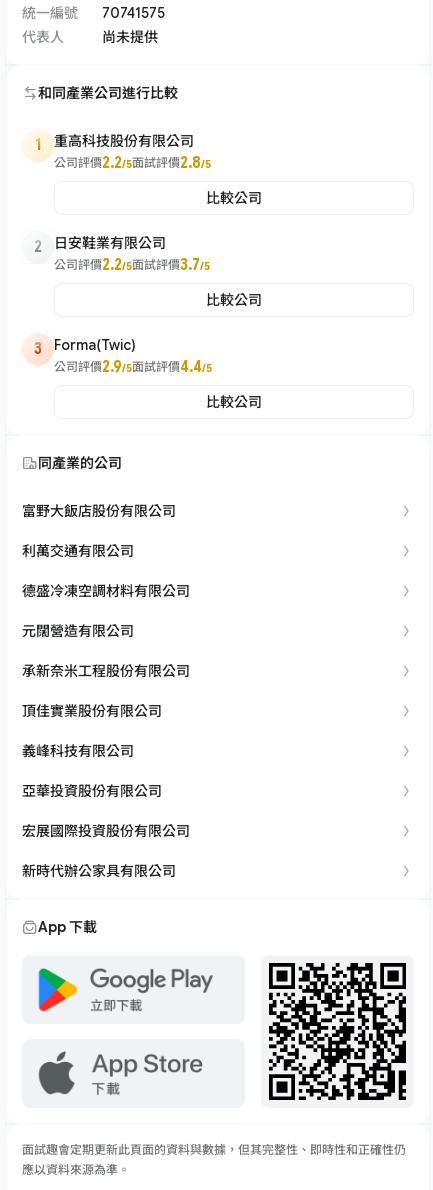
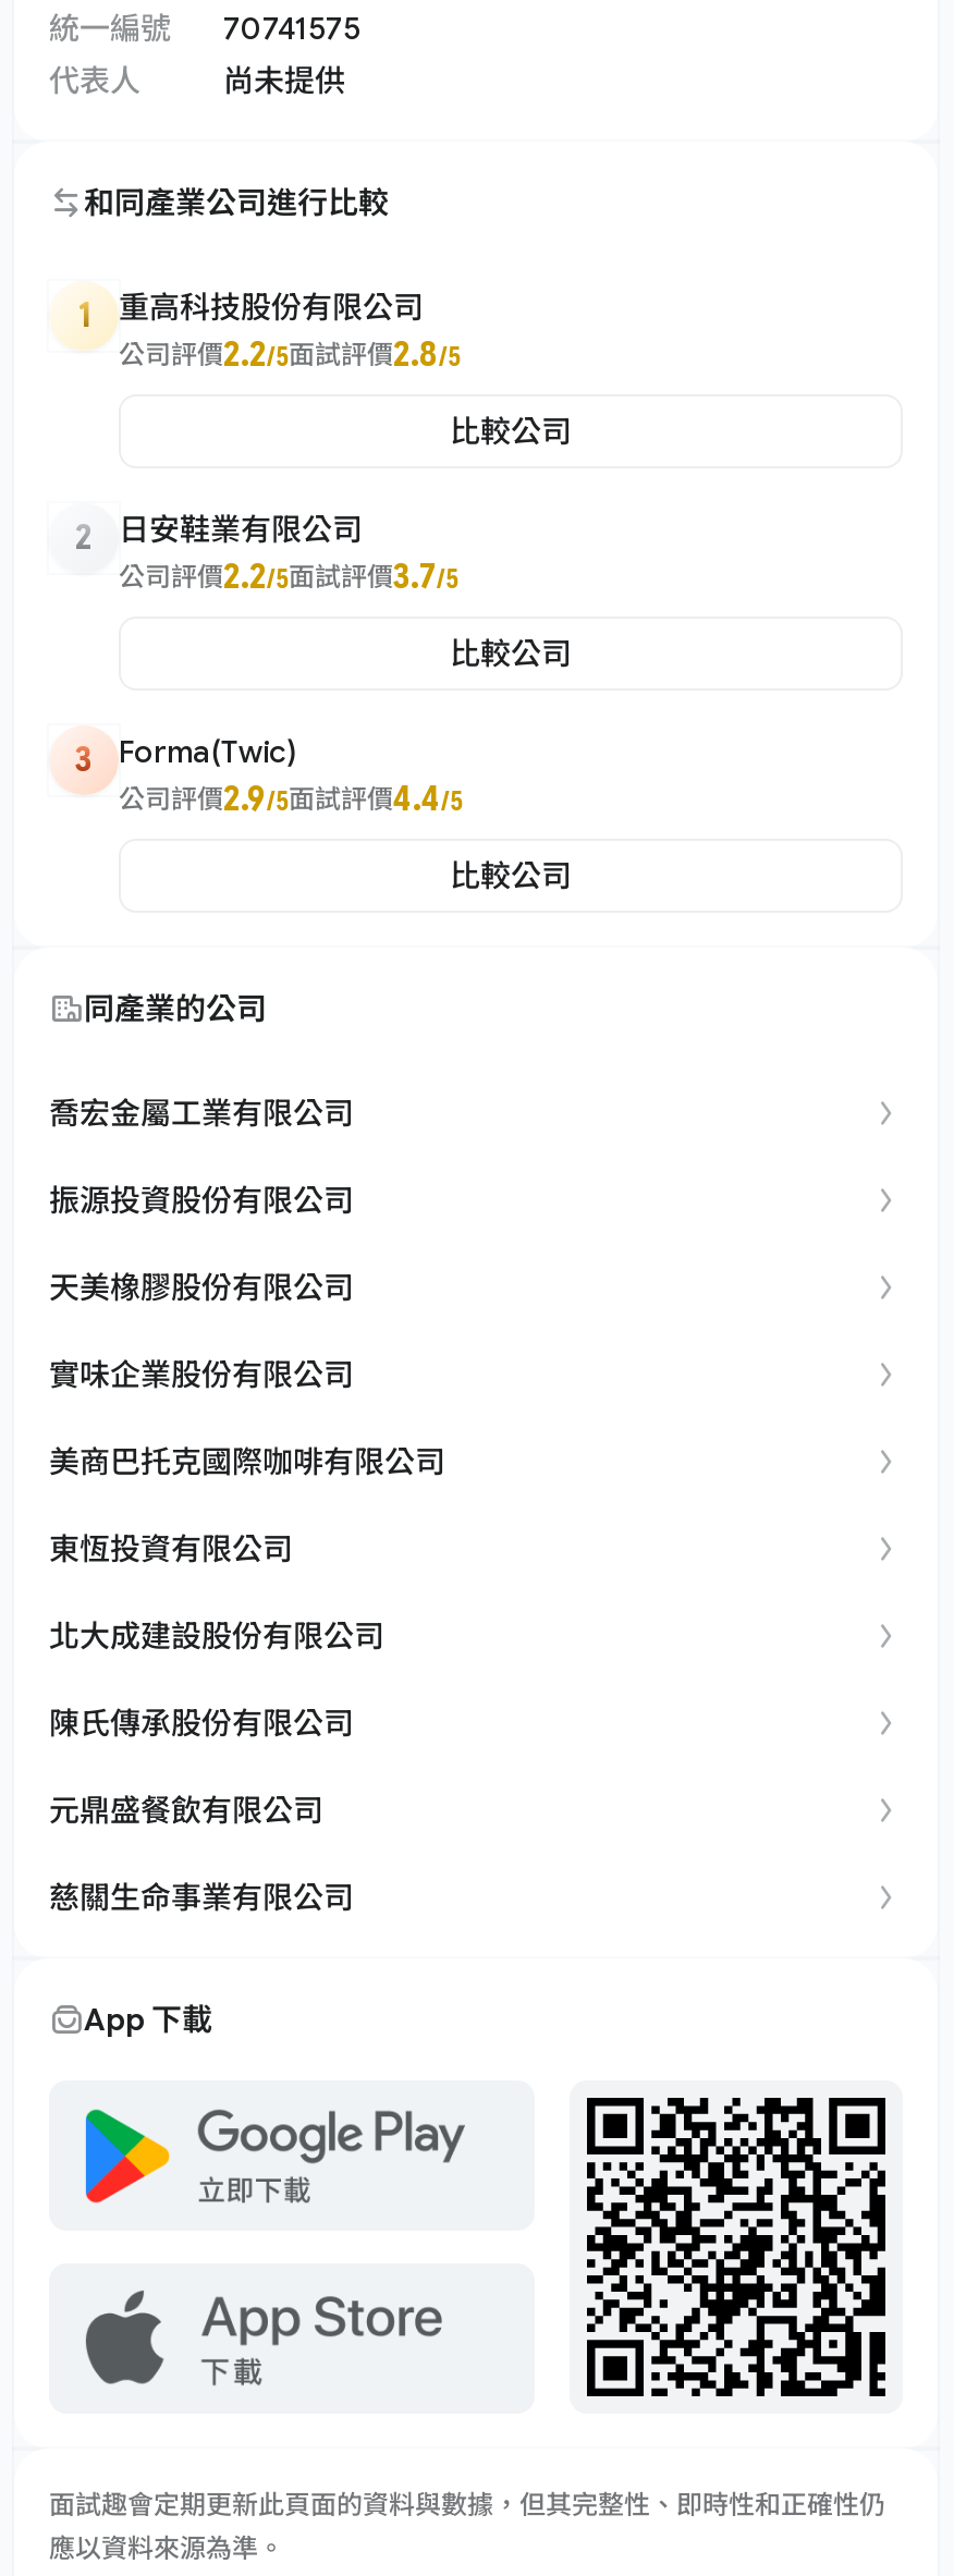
- 富野大飯店股份有限公司
+ 喬宏金屬工業有限公司

- 利萬交通有限公司
+ 振源投資股份有限公司

- 德盛冷凍空調材料有限公司
+ 天美橡膠股份有限公司

- 元闊營造有限公司
+ 實味企業股份有限公司

- 承新奈米工程股份有限公司
+ 美商巴托克國際咖啡有限公司

- 頂佳實業股份有限公司
+ 東恆投資有限公司

- 義峰科技有限公司
+ 北大成建設股份有限公司

- 亞華投資股份有限公司
+ 陳氏傳承股份有限公司

- 宏展國際投資股份有限公司
+ 元鼎盛餐飲有限公司

- 新時代辦公家具有限公司
+ 慈關生命事業有限公司
